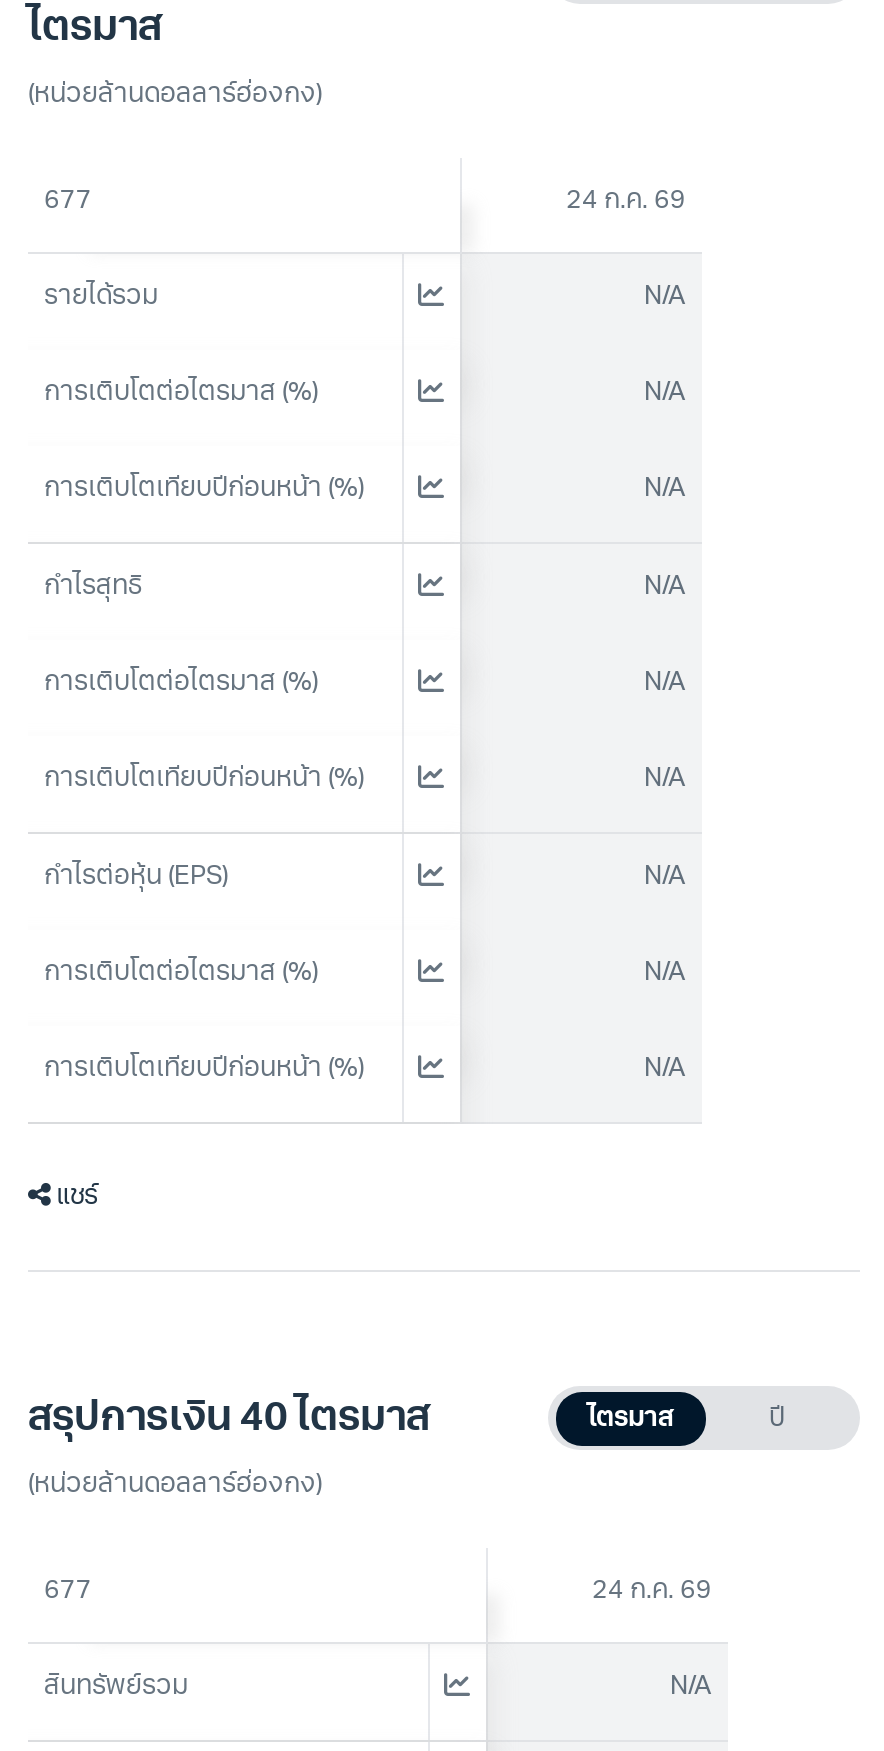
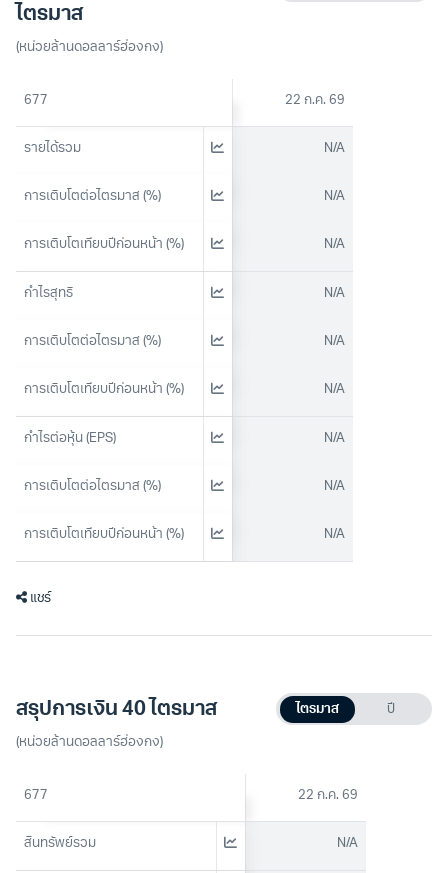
- 24 ก.ค. 69
+ 22 ก.ค. 69

- 24 ก.ค. 69
+ 22 ก.ค. 69
